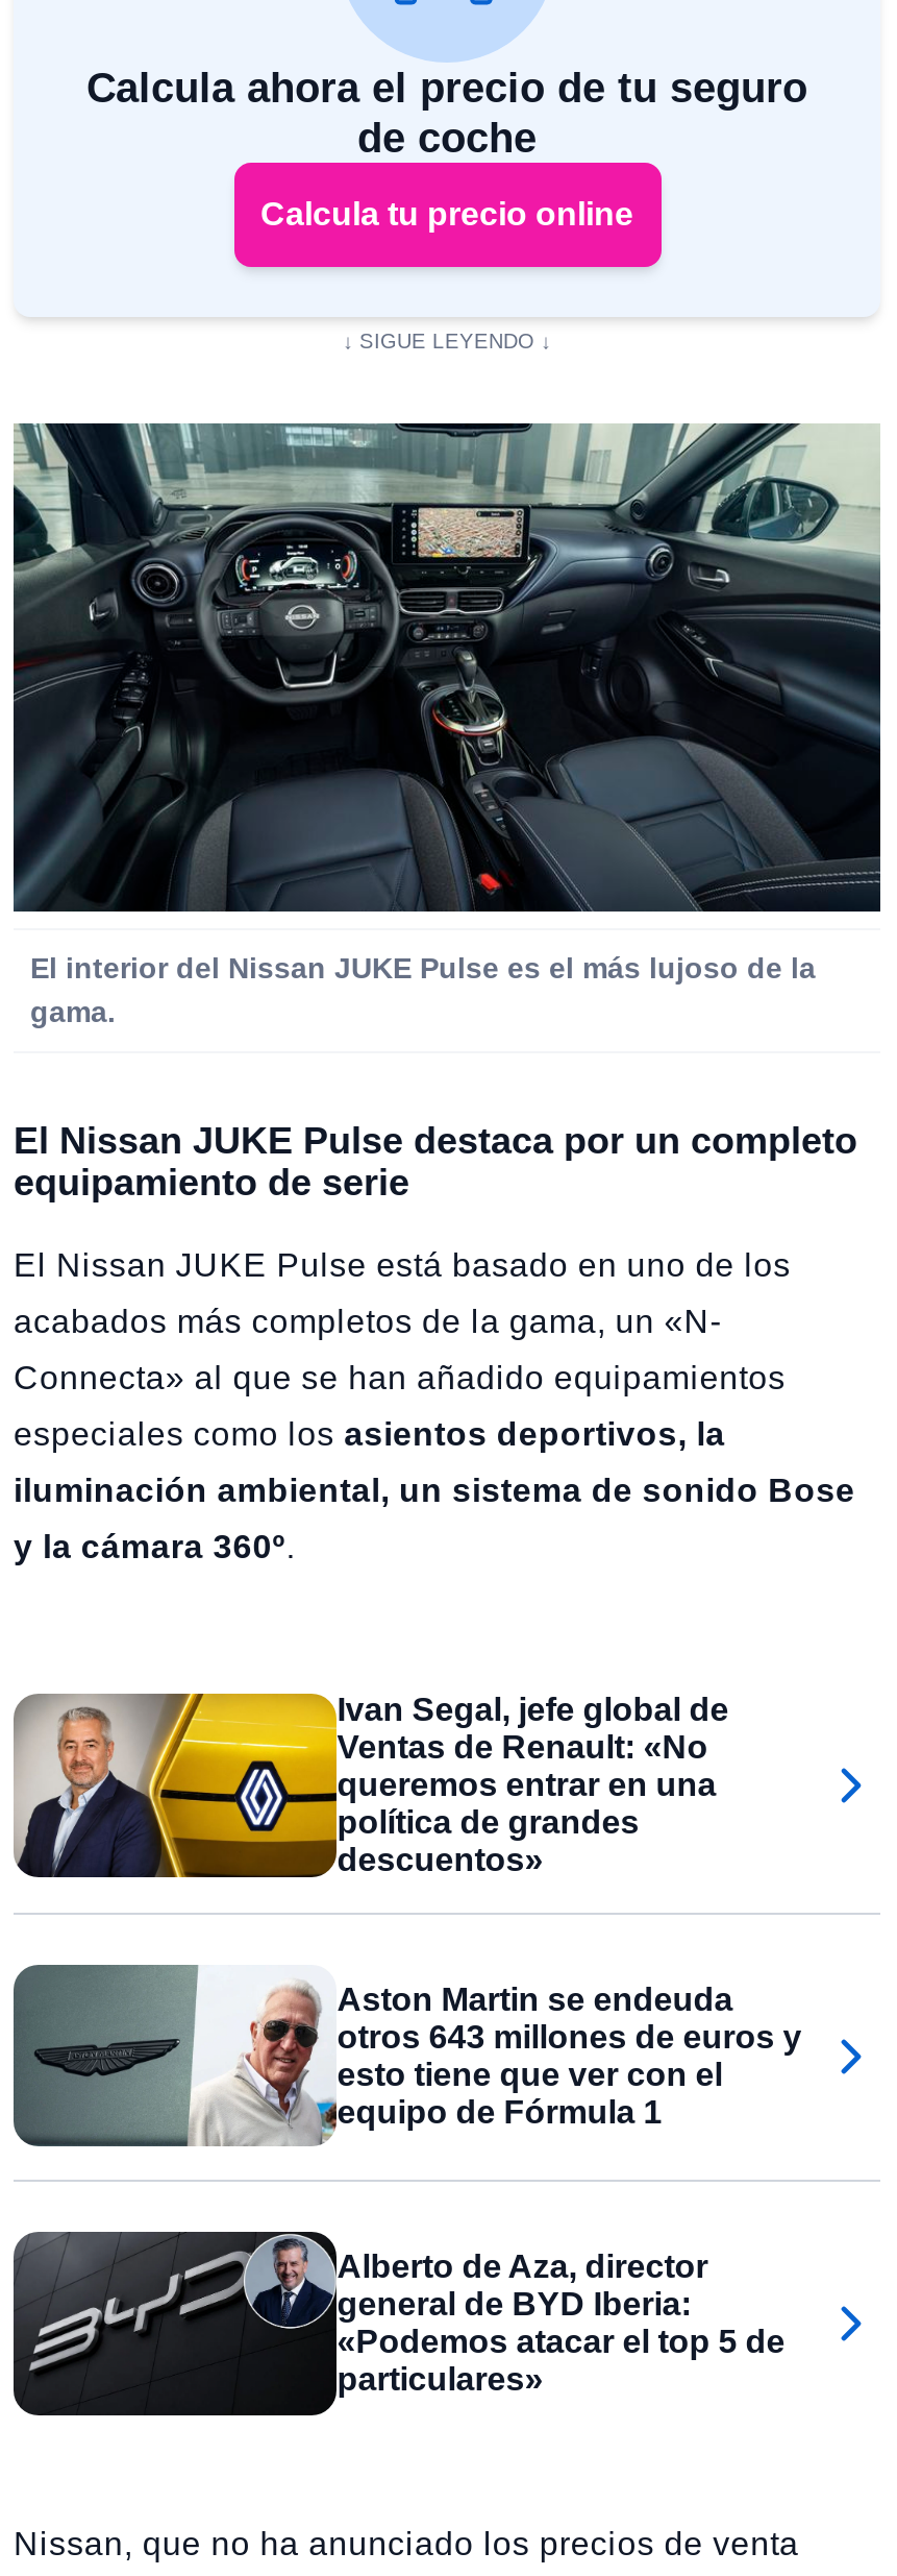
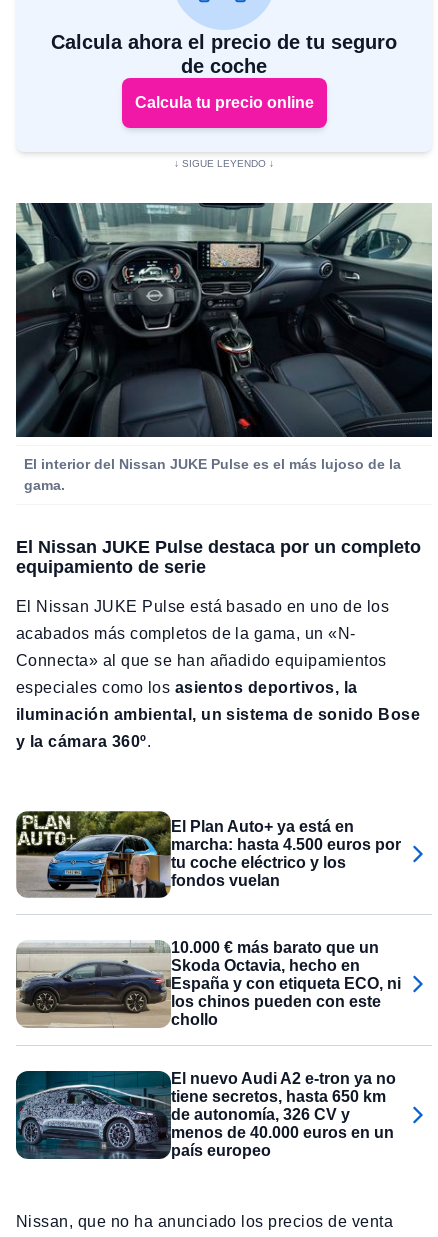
- [image]
- Ivan Segal, jefe global de
- Ventas de Renault: «No
- queremos entrar en una
- política de grandes
- descuentos»
+ [image]
+ El Plan Auto+ ya está en
+ marcha: hasta 4.500 euros por
+ tu coche eléctrico y los
+ fondos vuelan

- [image]
- Aston Martin se endeuda
- otros 643 millones de euros y
- esto tiene que ver con el
- equipo de Fórmula 1
+ [image]
+ 10.000 € más barato que un
+ Skoda Octavia, hecho en
+ España y con etiqueta ECO, ni
+ los chinos pueden con este
+ chollo

- [image]
- Alberto de Aza, director
- general de BYD Iberia:
- «Podemos atacar el top 5 de
- particulares»
+ [image]
+ El nuevo Audi A2 e-tron ya no
+ tiene secretos, hasta 650 km
+ de autonomía, 326 CV y
+ menos de 40.000 euros en un
+ país europeo
